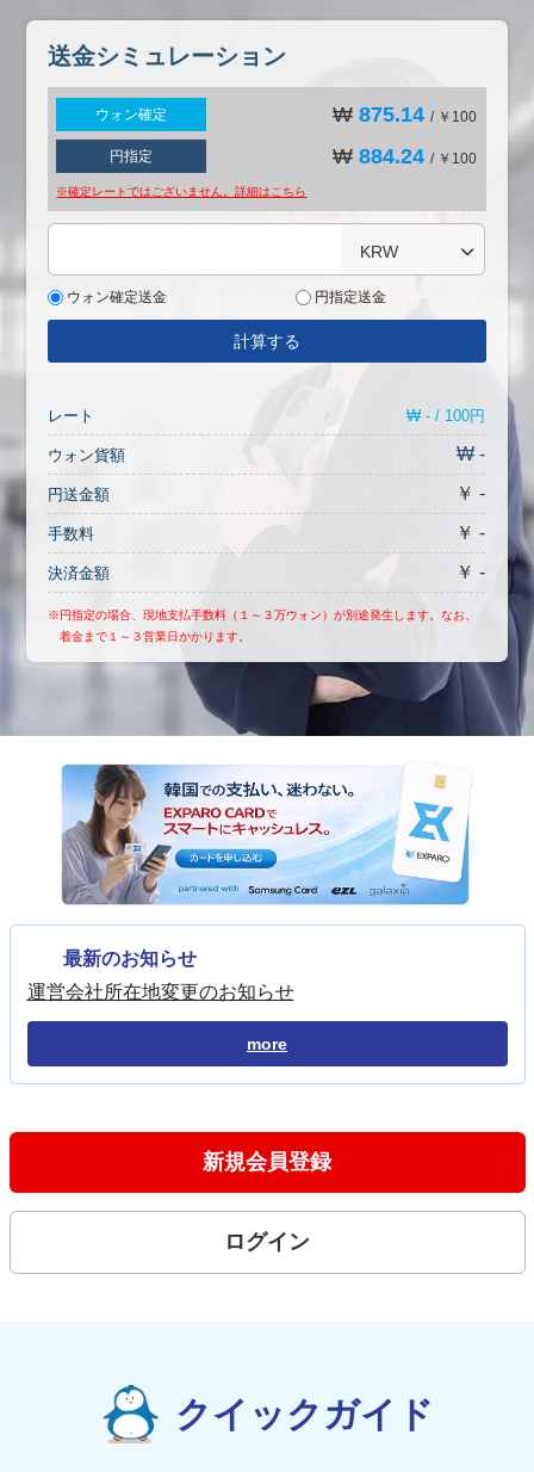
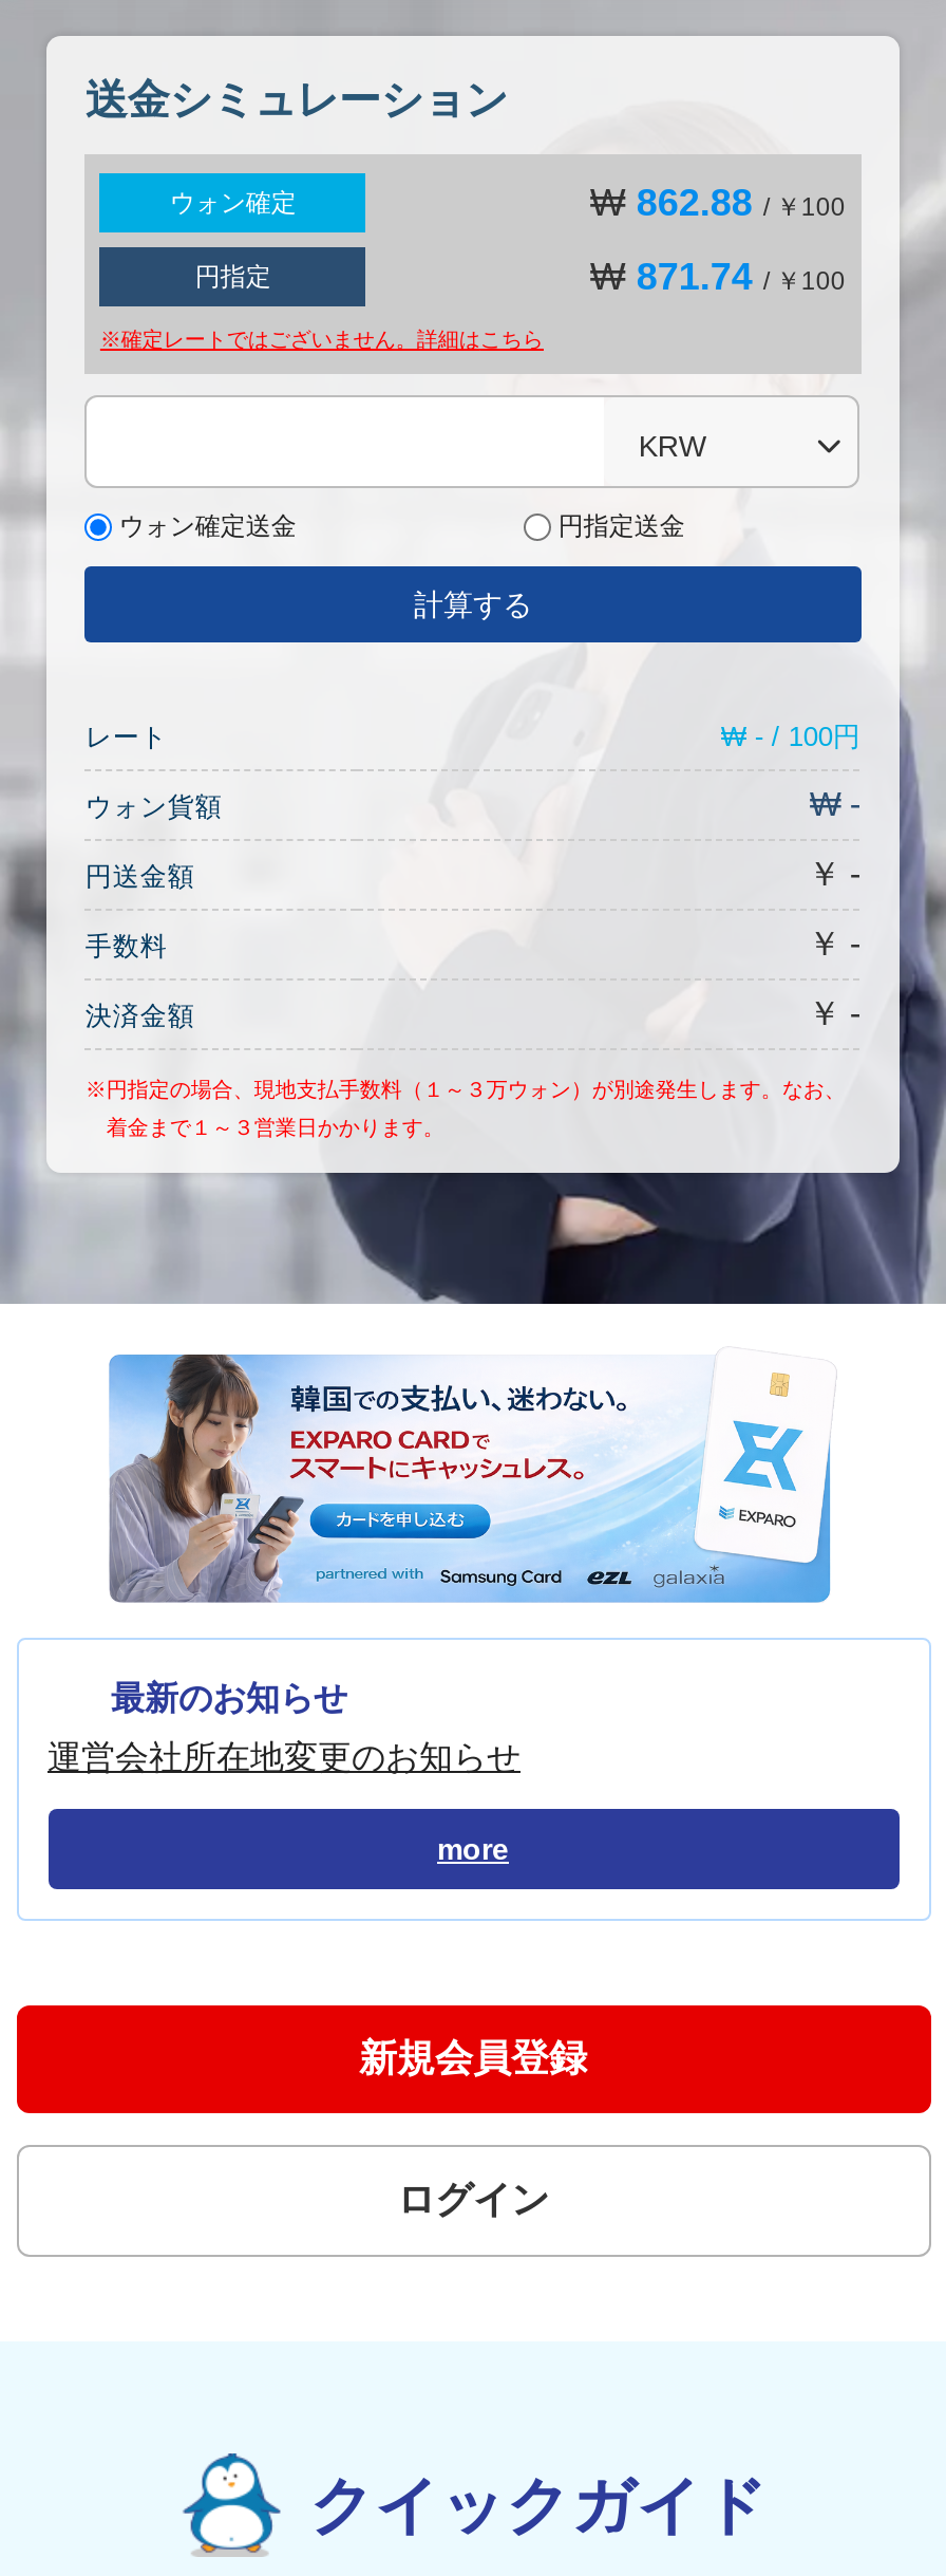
- ₩ 875.14 / ￥100
+ ₩ 862.88 / ￥100

- ₩ 884.24 / ￥100
+ ₩ 871.74 / ￥100
